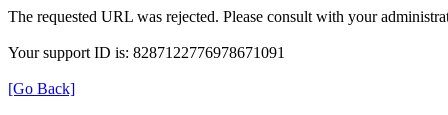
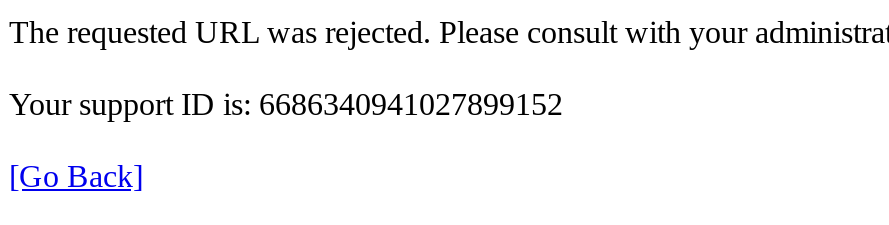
- Your support ID is: 8287122776978671091
+ Your support ID is: 6686340941027899152
